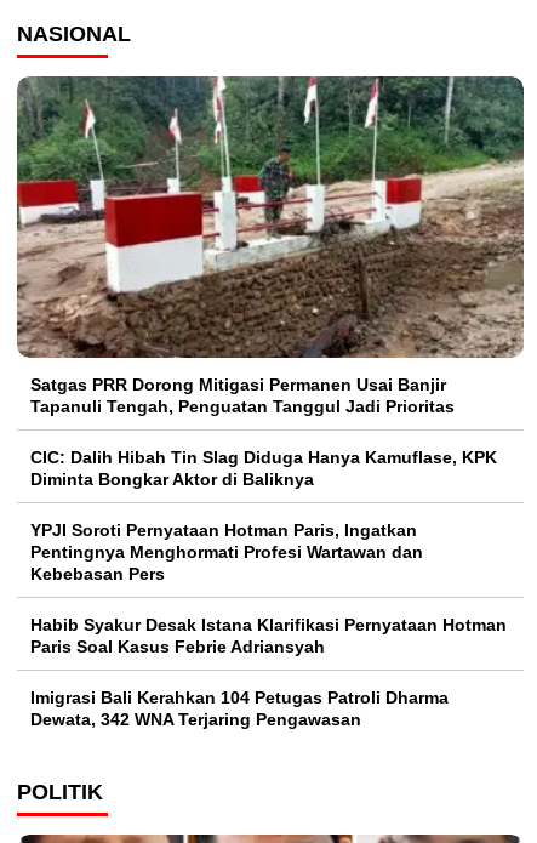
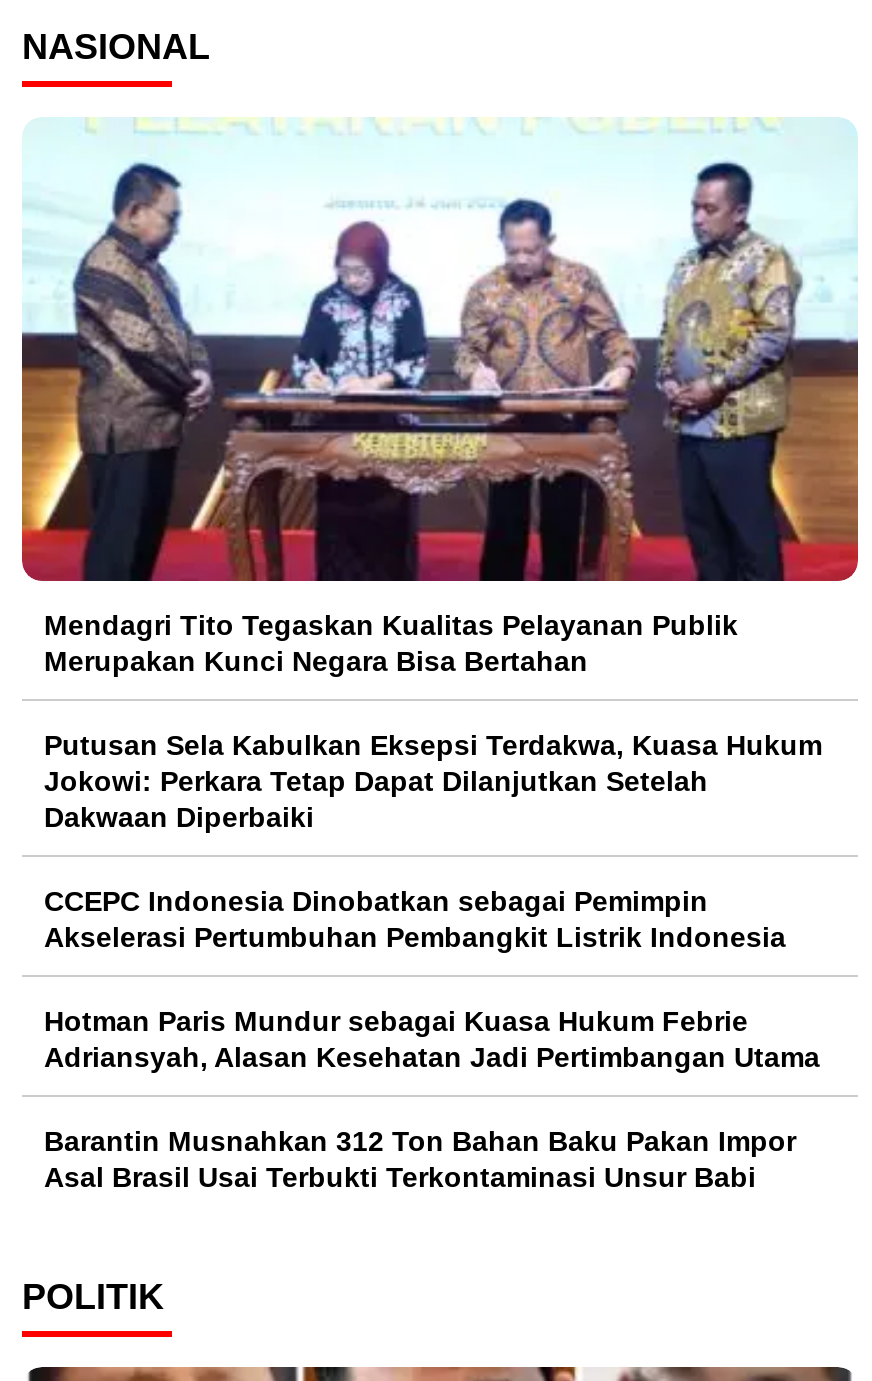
- [image]
- Satgas PRR Dorong Mitigasi Permanen Usai Banjir
- Tapanuli Tengah, Penguatan Tanggul Jadi Prioritas
+ [image]
+ Mendagri Tito Tegaskan Kualitas Pelayanan Publik
+ Merupakan Kunci Negara Bisa Bertahan

- CIC: Dalih Hibah Tin Slag Diduga Hanya Kamuflase, KPK
- Diminta Bongkar Aktor di Baliknya
+ Putusan Sela Kabulkan Eksepsi Terdakwa, Kuasa Hukum
+ Jokowi: Perkara Tetap Dapat Dilanjutkan Setelah
+ Dakwaan Diperbaiki

- YPJI Soroti Pernyataan Hotman Paris, Ingatkan
- Pentingnya Menghormati Profesi Wartawan dan
- Kebebasan Pers
+ CCEPC Indonesia Dinobatkan sebagai Pemimpin
+ Akselerasi Pertumbuhan Pembangkit Listrik Indonesia

- Habib Syakur Desak Istana Klarifikasi Pernyataan Hotman
- Paris Soal Kasus Febrie Adriansyah
+ Hotman Paris Mundur sebagai Kuasa Hukum Febrie
+ Adriansyah, Alasan Kesehatan Jadi Pertimbangan Utama

- Imigrasi Bali Kerahkan 104 Petugas Patroli Dharma
- Dewata, 342 WNA Terjaring Pengawasan
+ Barantin Musnahkan 312 Ton Bahan Baku Pakan Impor
+ Asal Brasil Usai Terbukti Terkontaminasi Unsur Babi
